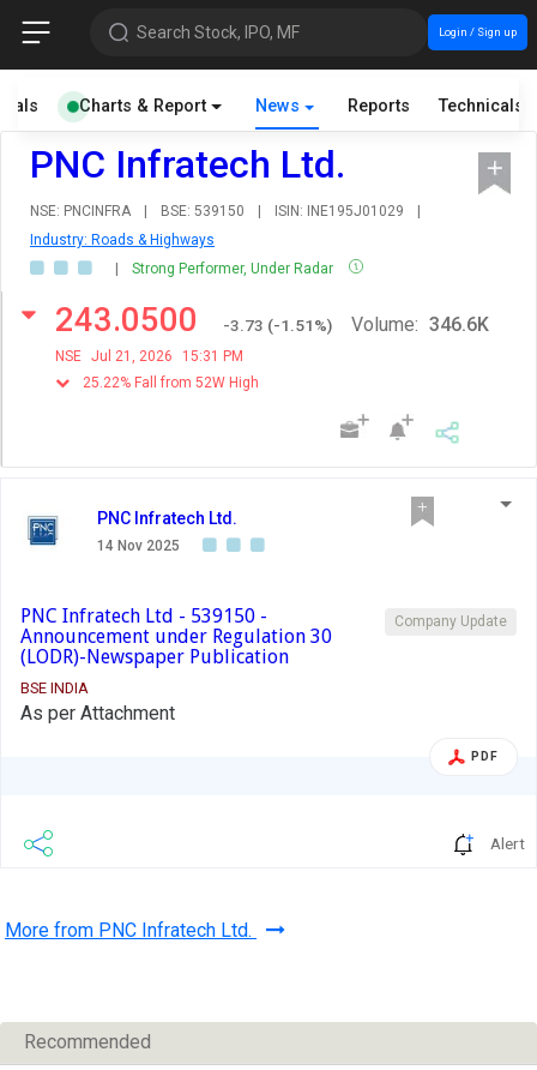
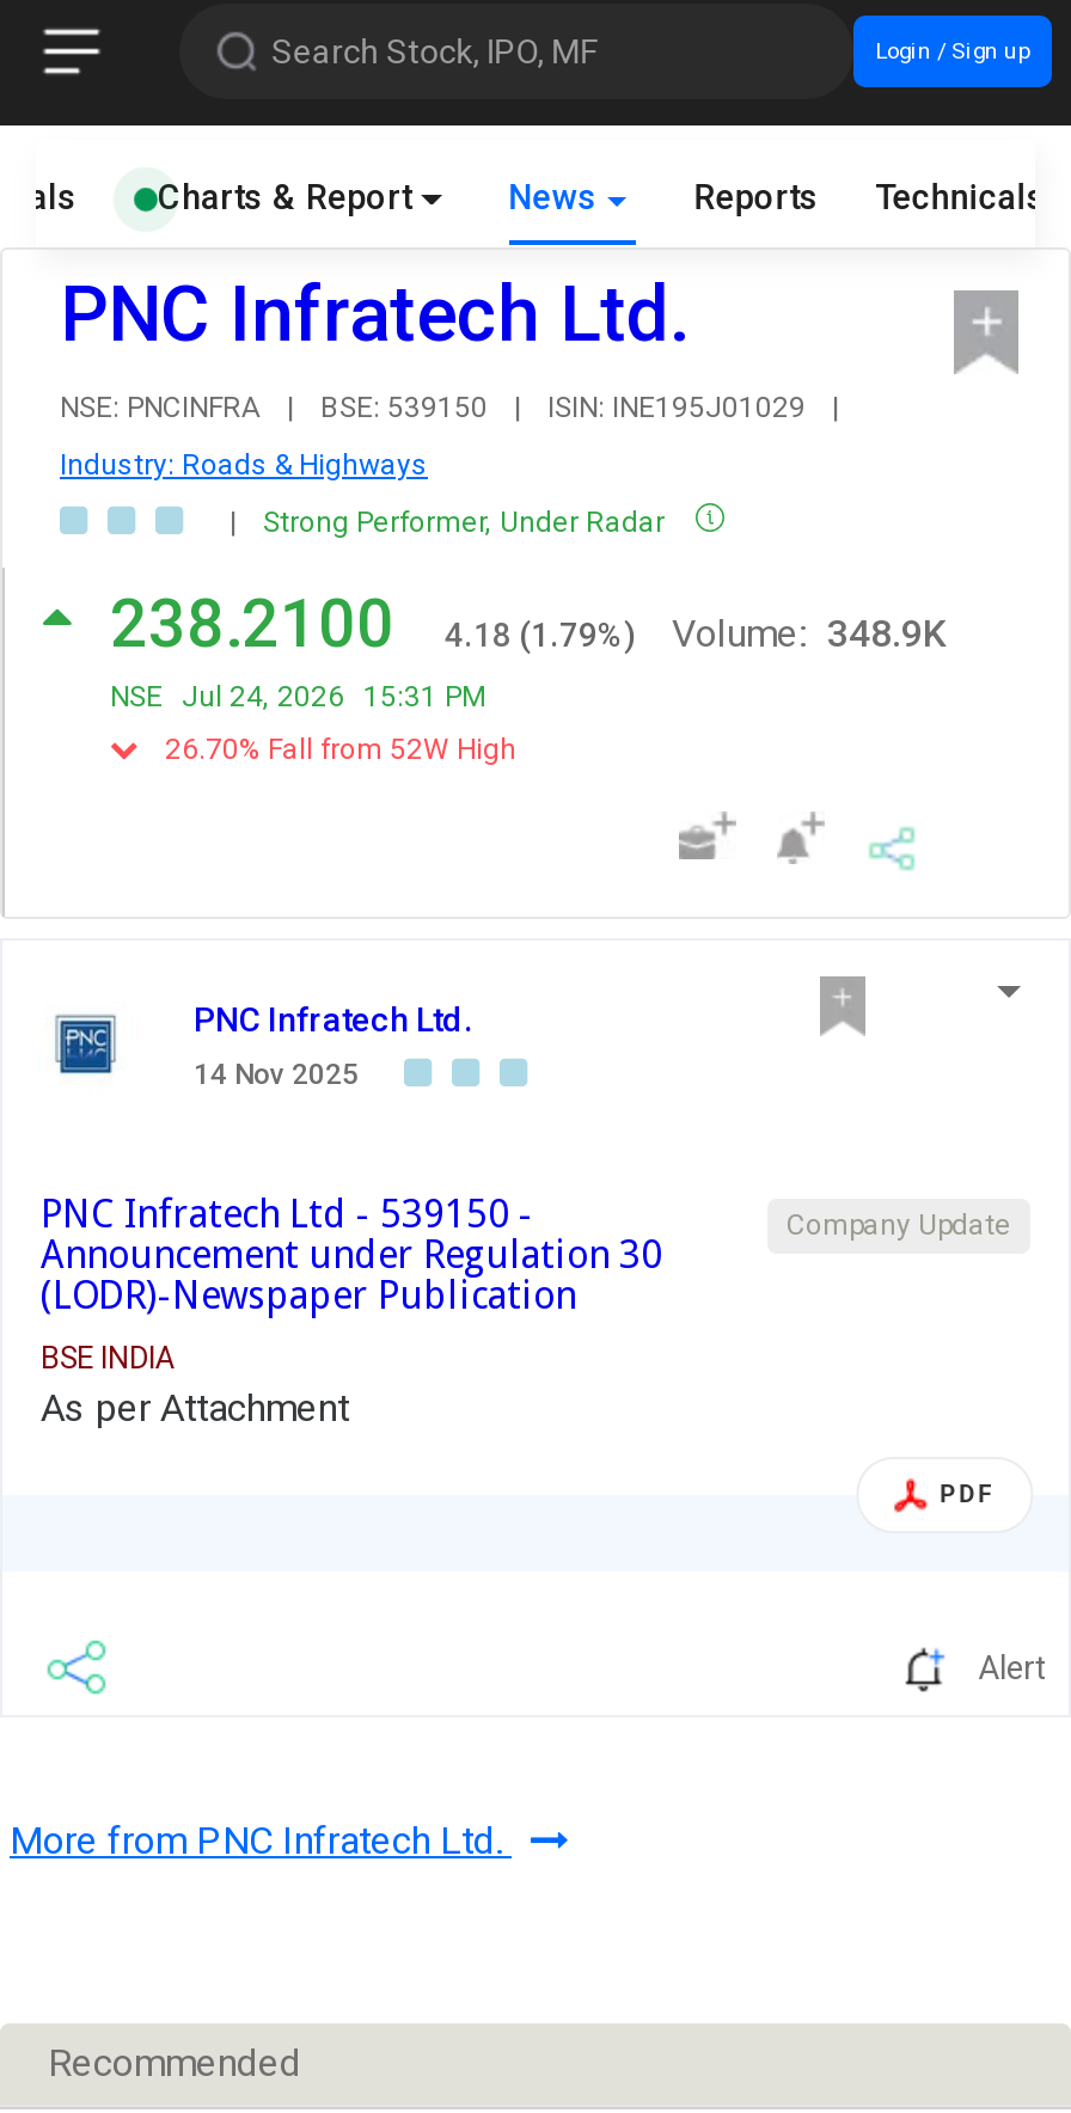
- 243.0500
+ 238.2100

- -3.73 (-1.51%)
+ 4.18 (1.79%)

- Volume: 346.6K
+ Volume: 348.9K

- NSE Jul 21, 2026 15:31 PM
+ NSE Jul 24, 2026 15:31 PM

- 25.22% Fall from 52W High
+ 26.70% Fall from 52W High
